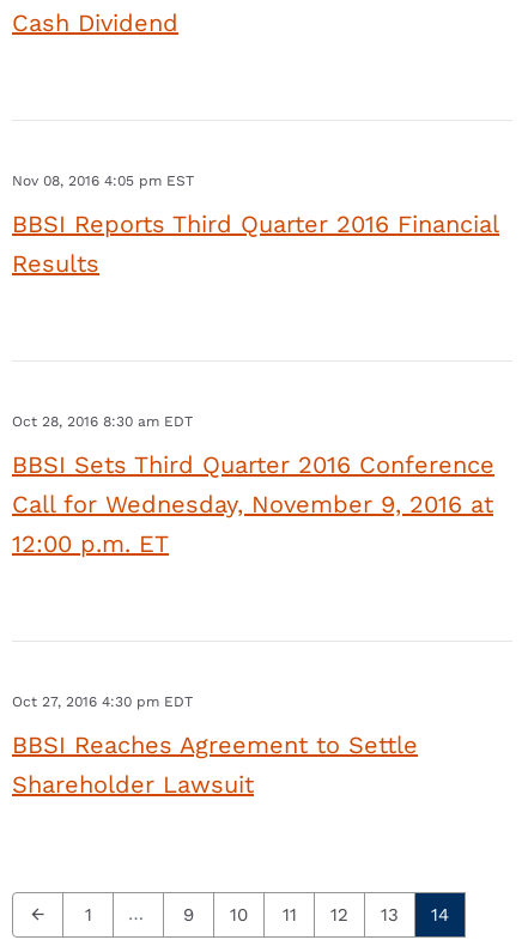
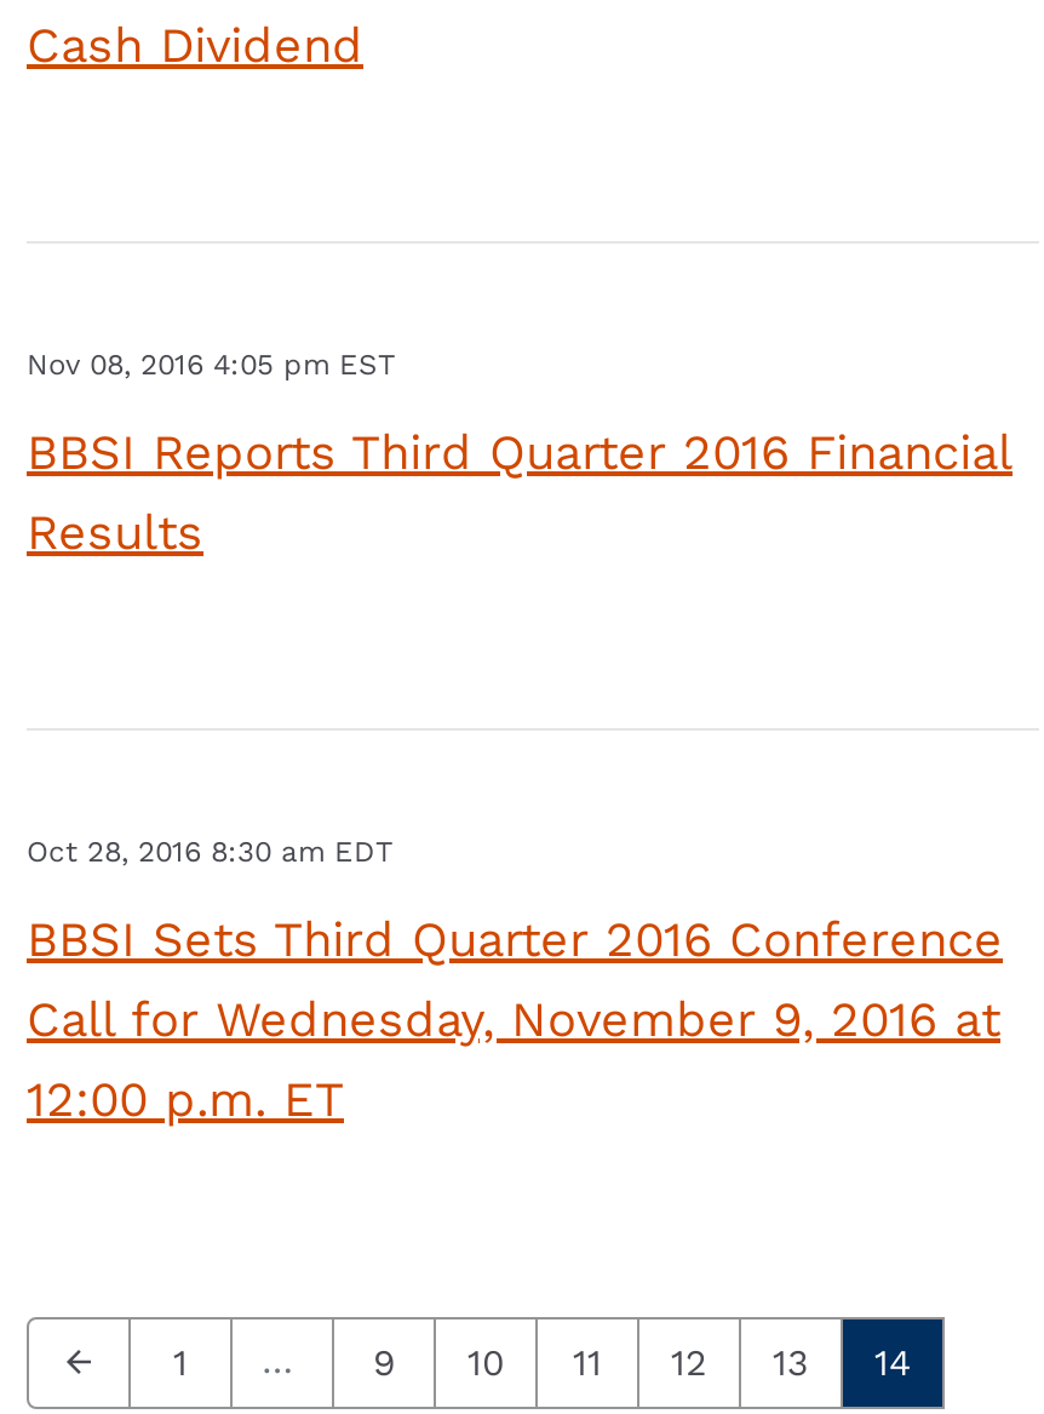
- Oct 27, 2016 4:30 pm EDT
- BBSI Reaches Agreement to Settle
- Shareholder Lawsuit
